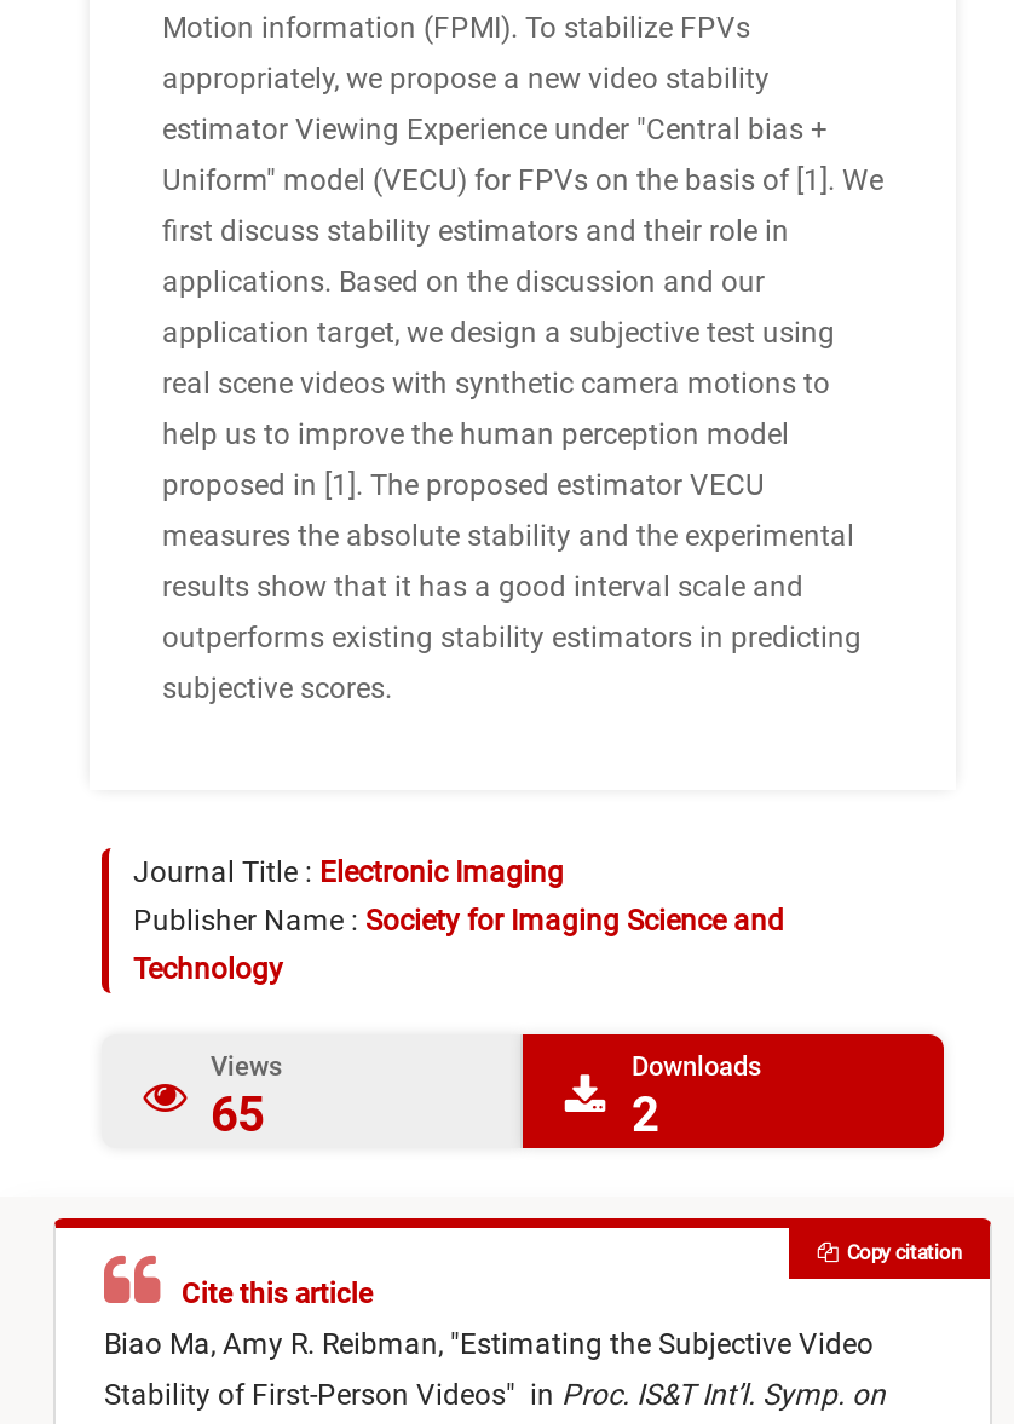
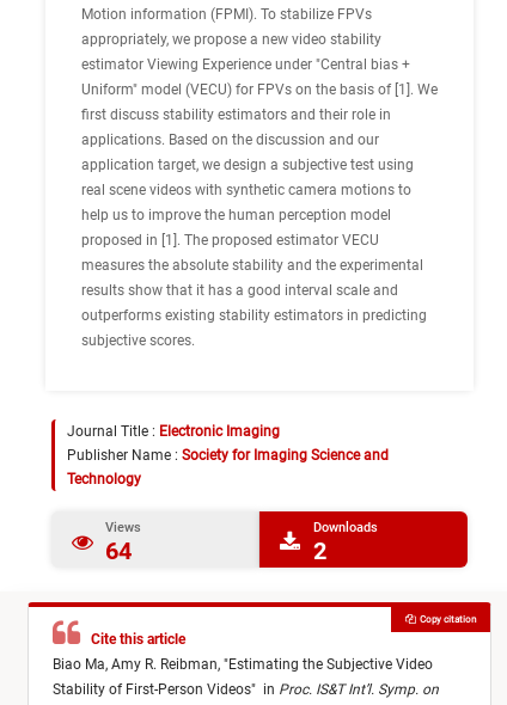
- 65
+ 64
